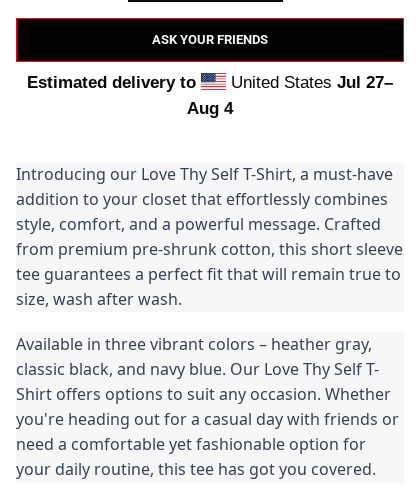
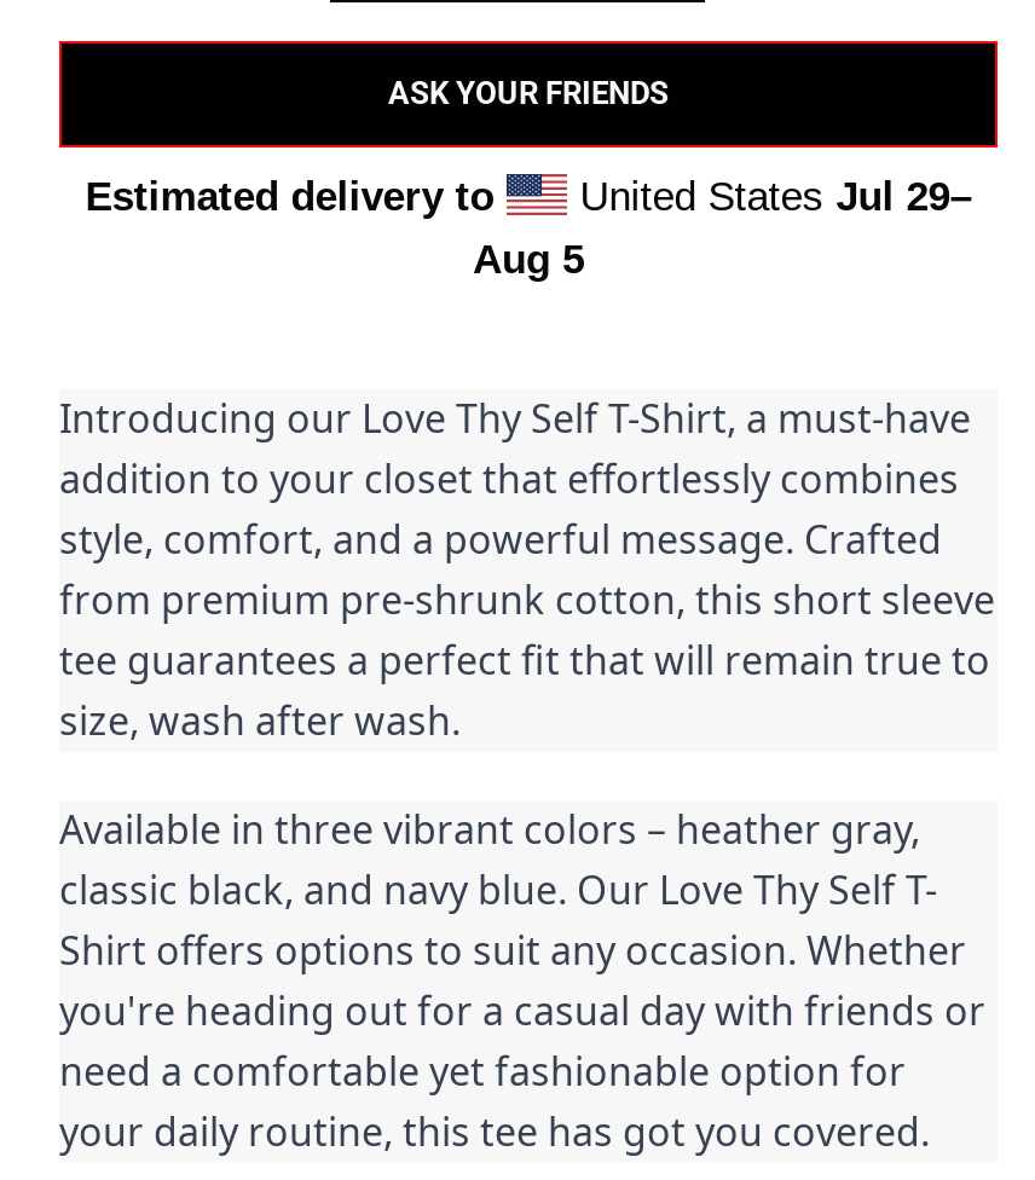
- United States Jul 27–
+ United States Jul 29–

- Aug 4
+ Aug 5
